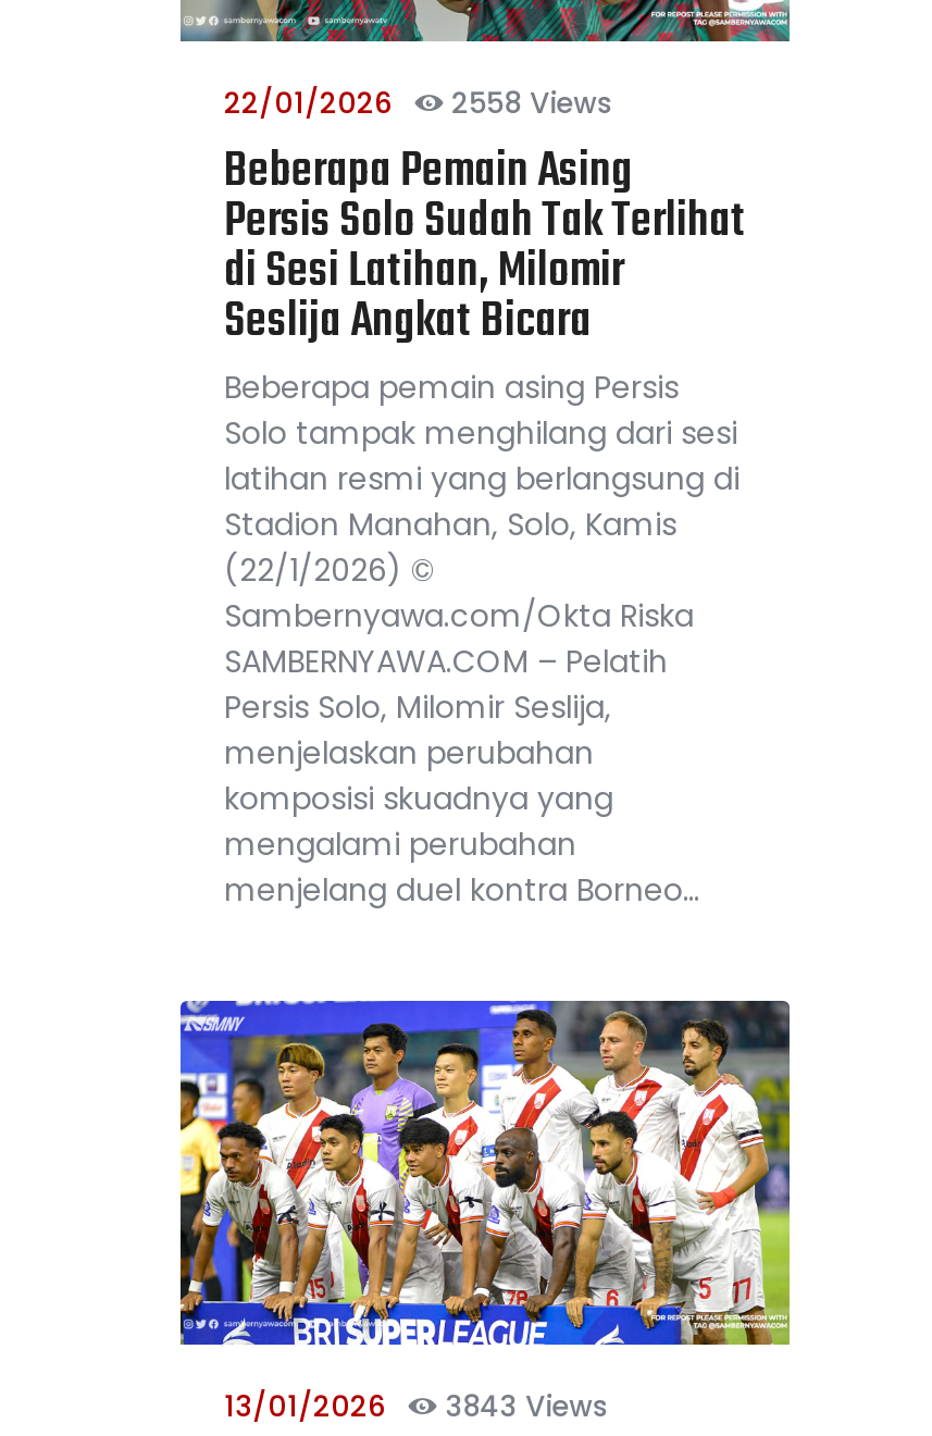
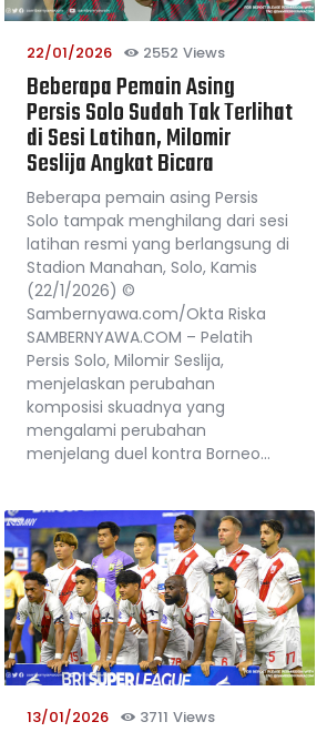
- 22/01/2026 2558 Views
+ 22/01/2026 2552 Views

- 13/01/2026 3843 Views
+ 13/01/2026 3711 Views
